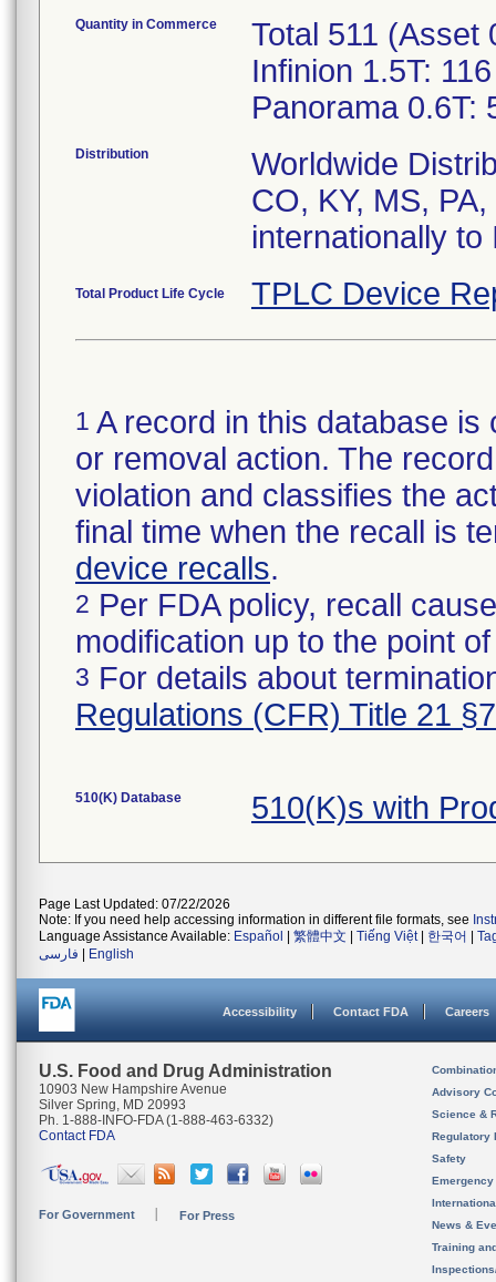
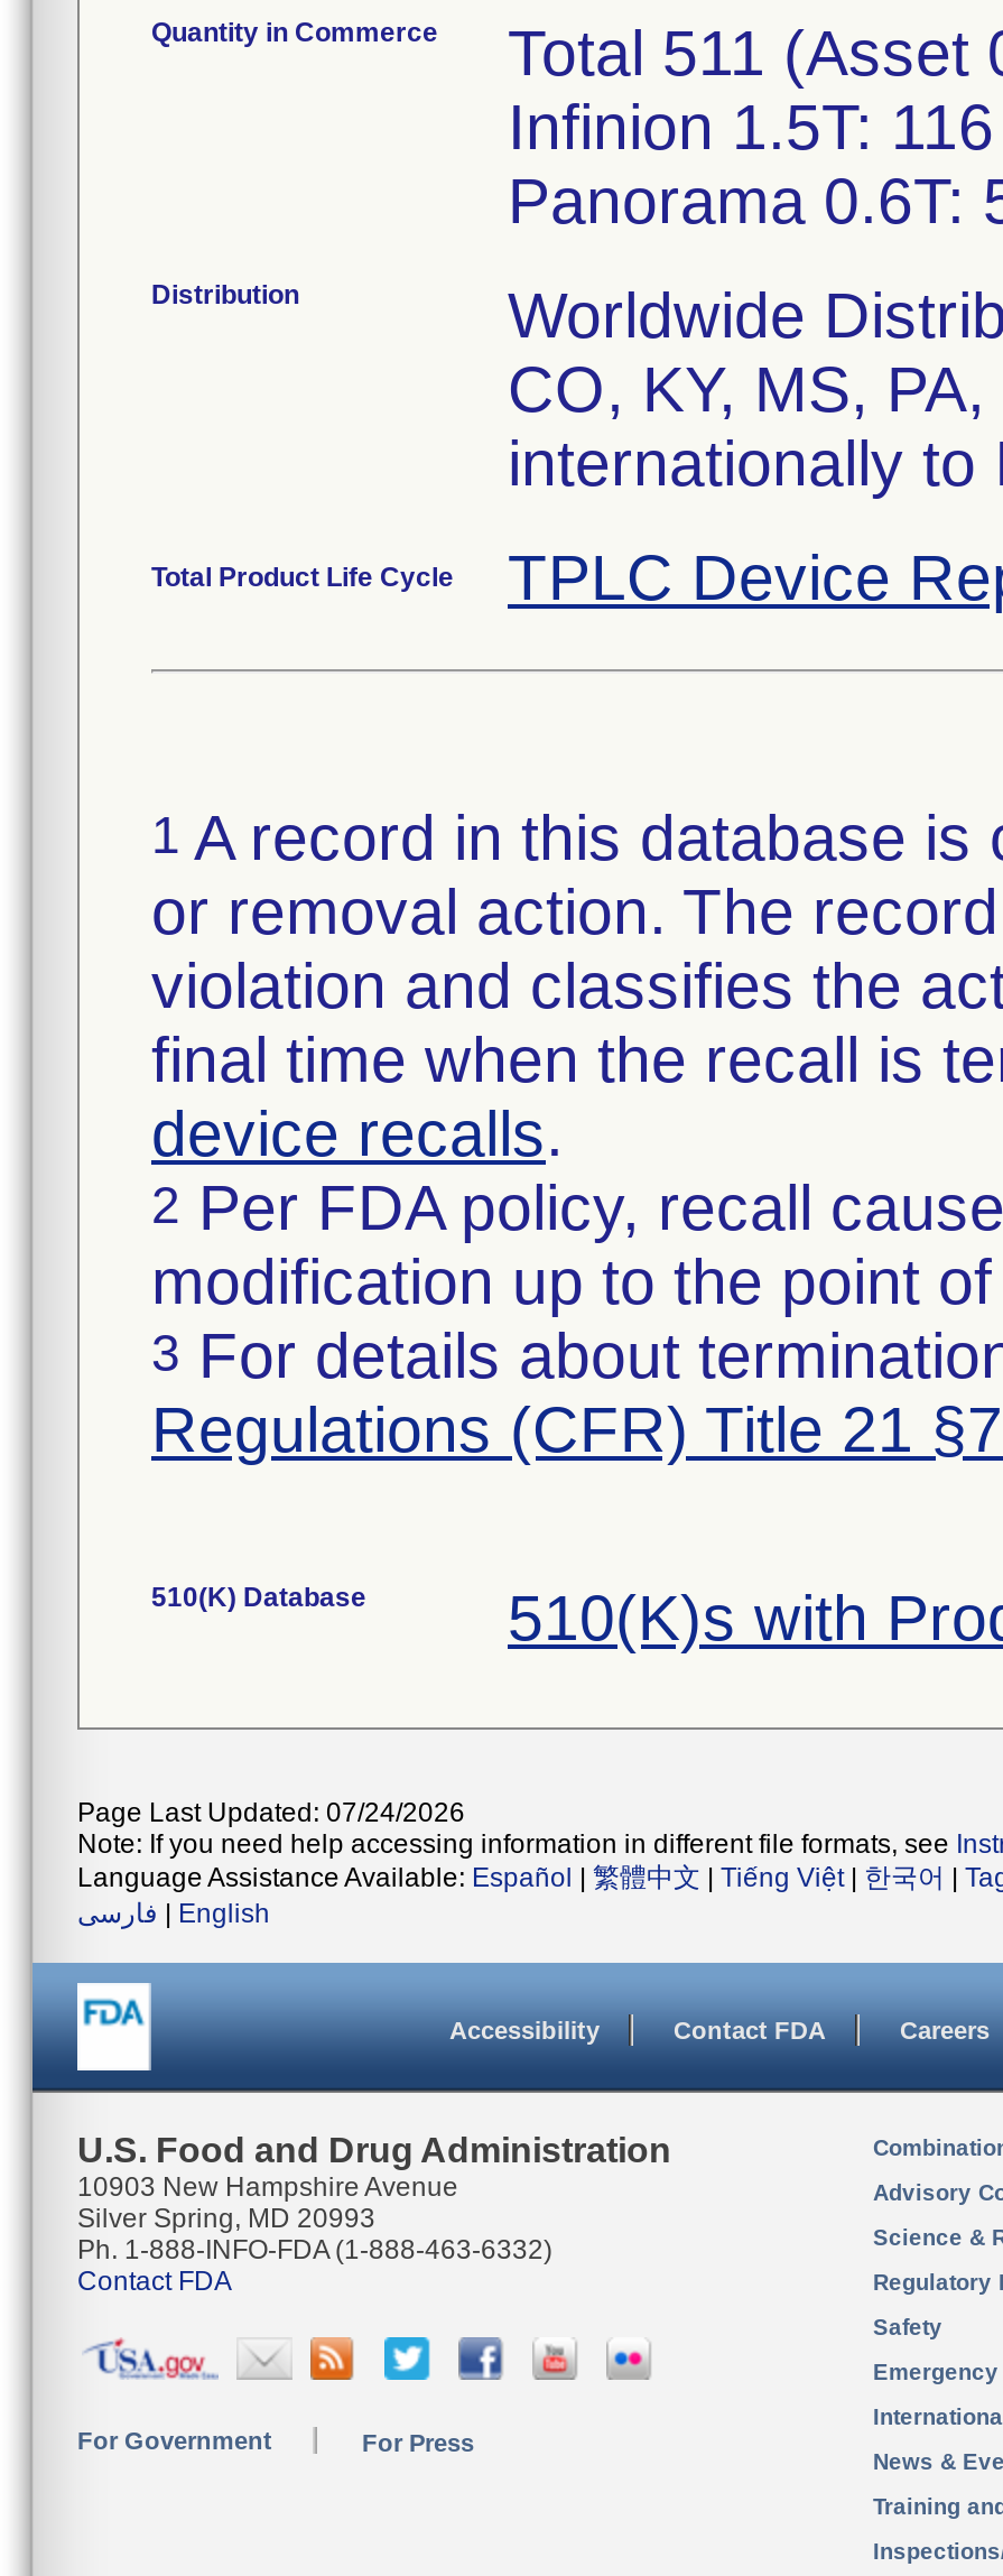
- Page Last Updated: 07/22/2026
+ Page Last Updated: 07/24/2026
